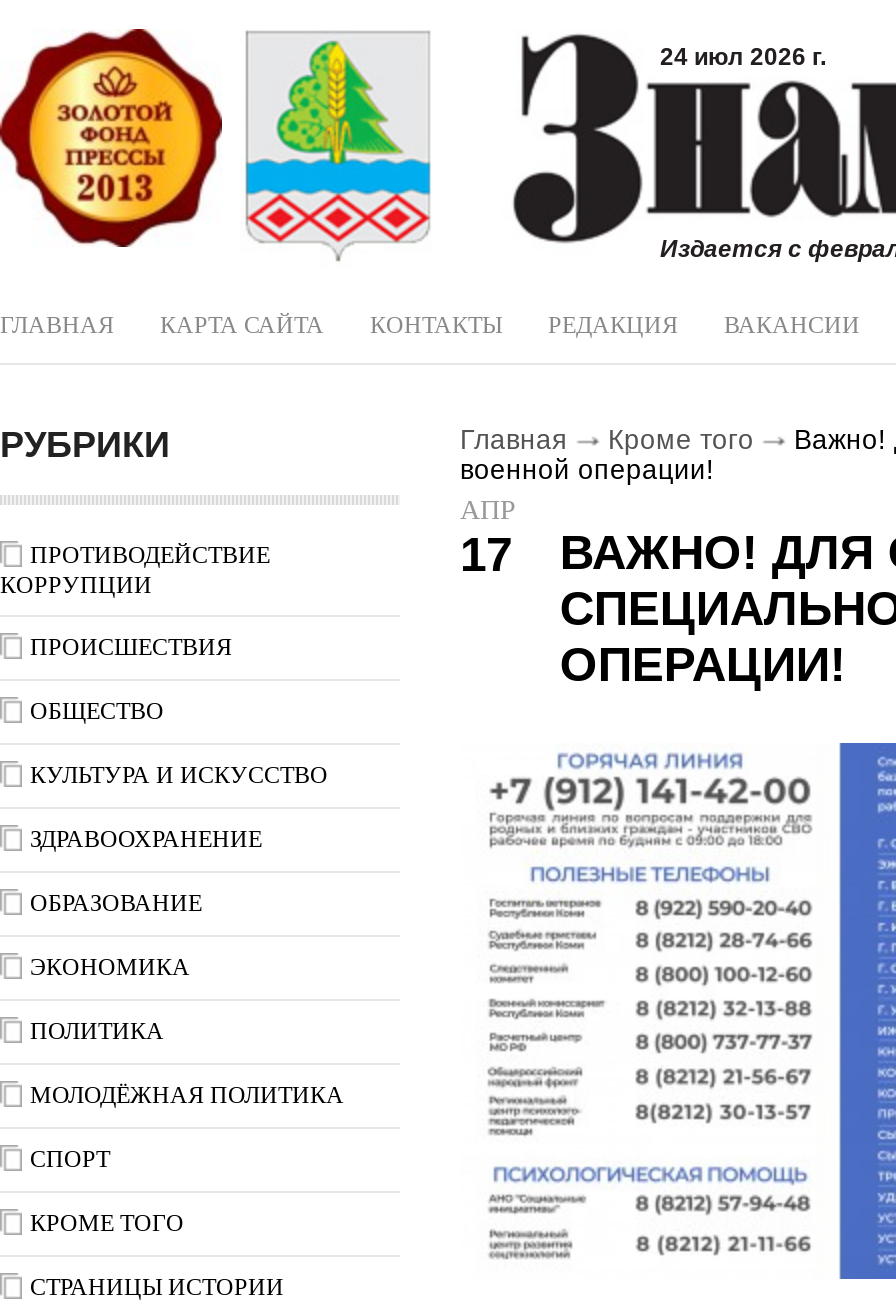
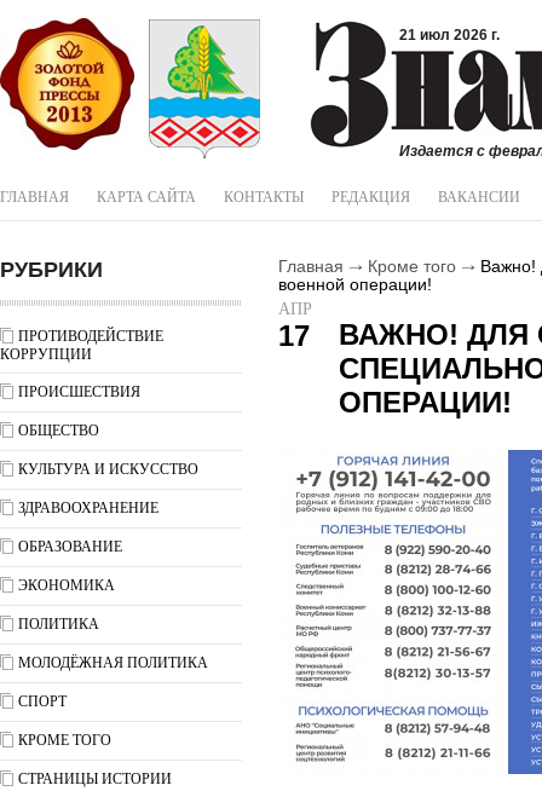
- 24 июл 2026 г.
+ 21 июл 2026 г.
